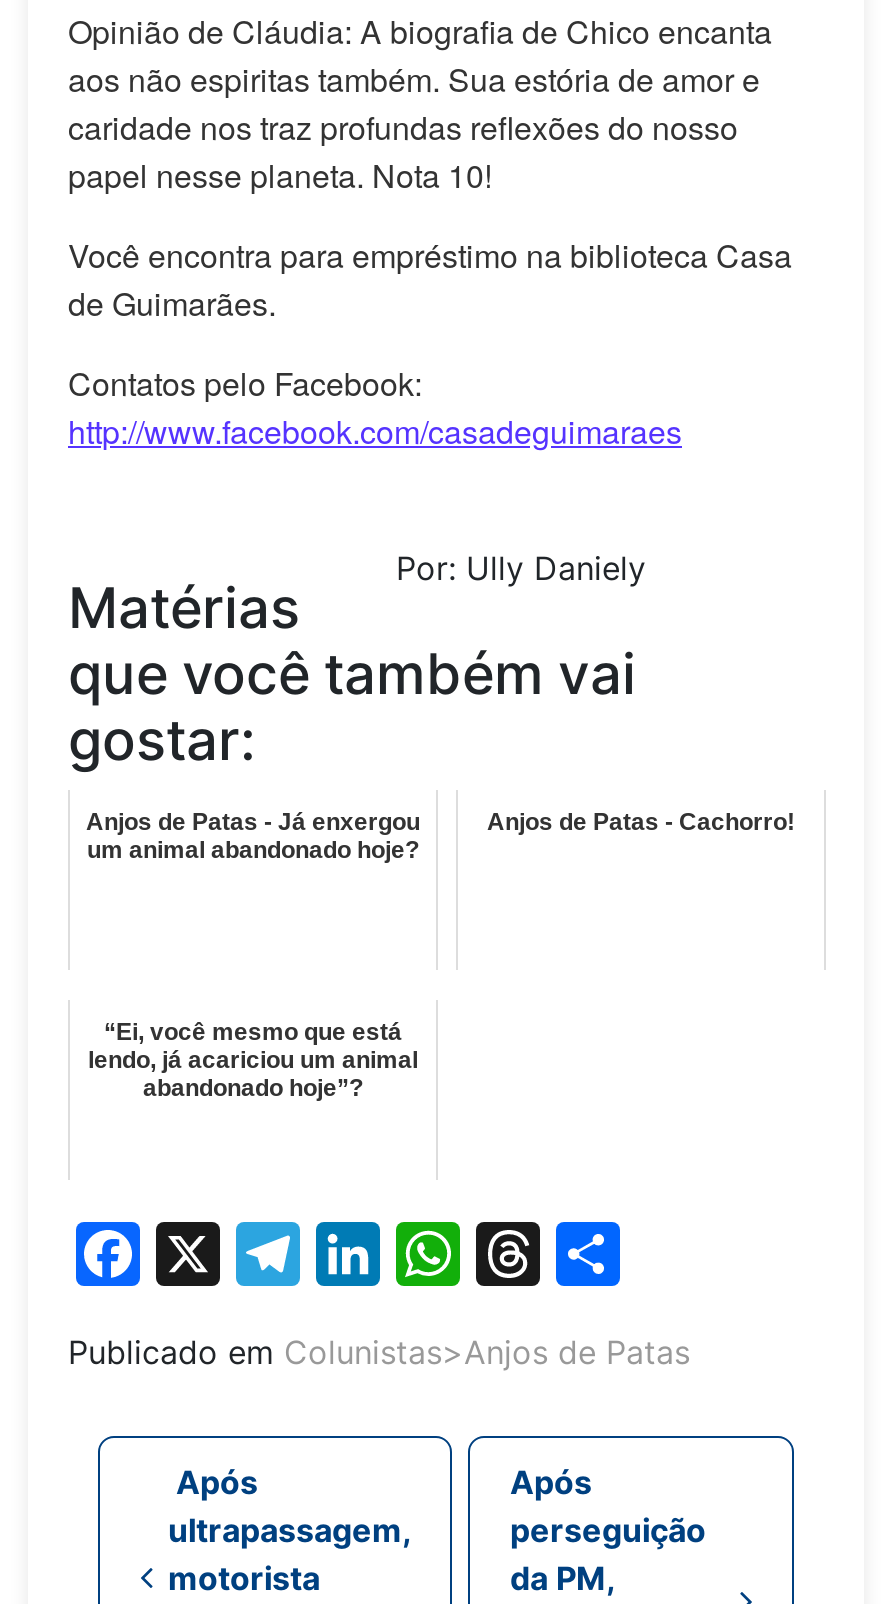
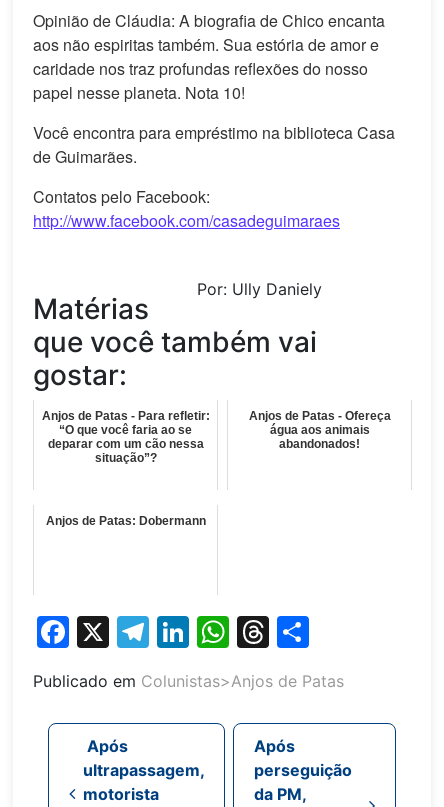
- Anjos de Patas - Já enxergou
- um animal abandonado hoje?
+ Anjos de Patas - Para refletir:
+ “O que você faria ao se
+ deparar com um cão nessa
+ situação”?

- Anjos de Patas - Cachorro!
+ Anjos de Patas - Ofereça
+ água aos animais
+ abandonados!

- “Ei, você mesmo que está
- lendo, já acariciou um animal
- abandonado hoje”?
+ Anjos de Patas: Dobermann
